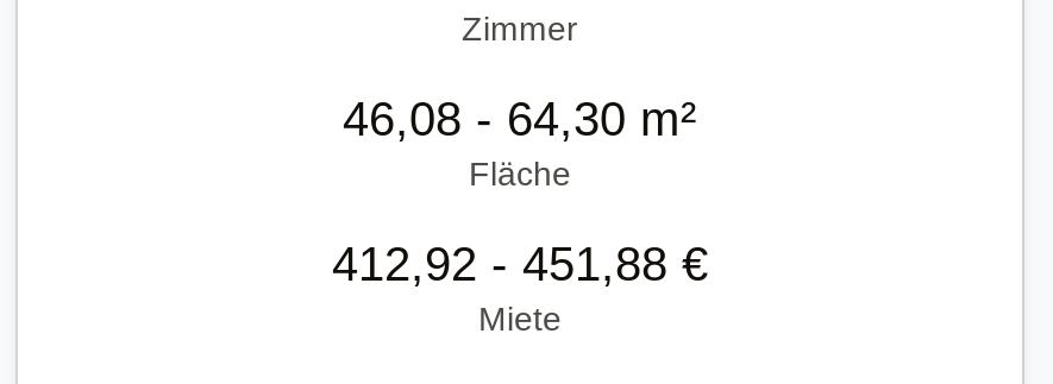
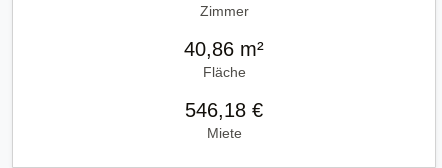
- 46,08 - 64,30 m²
+ 40,86 m²

- 412,92 - 451,88 €
+ 546,18 €
